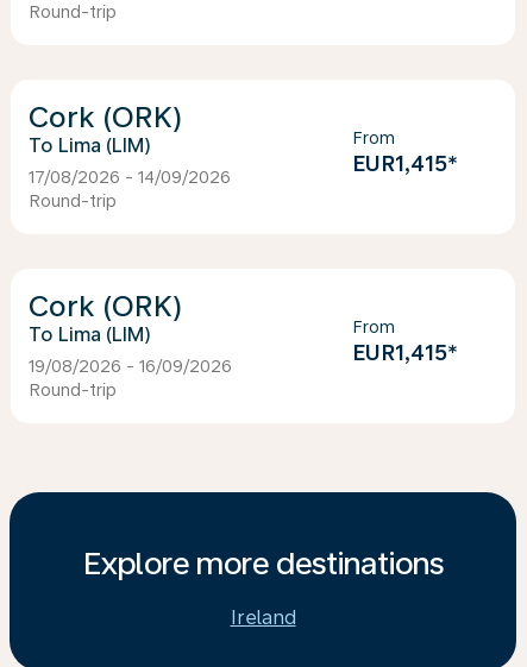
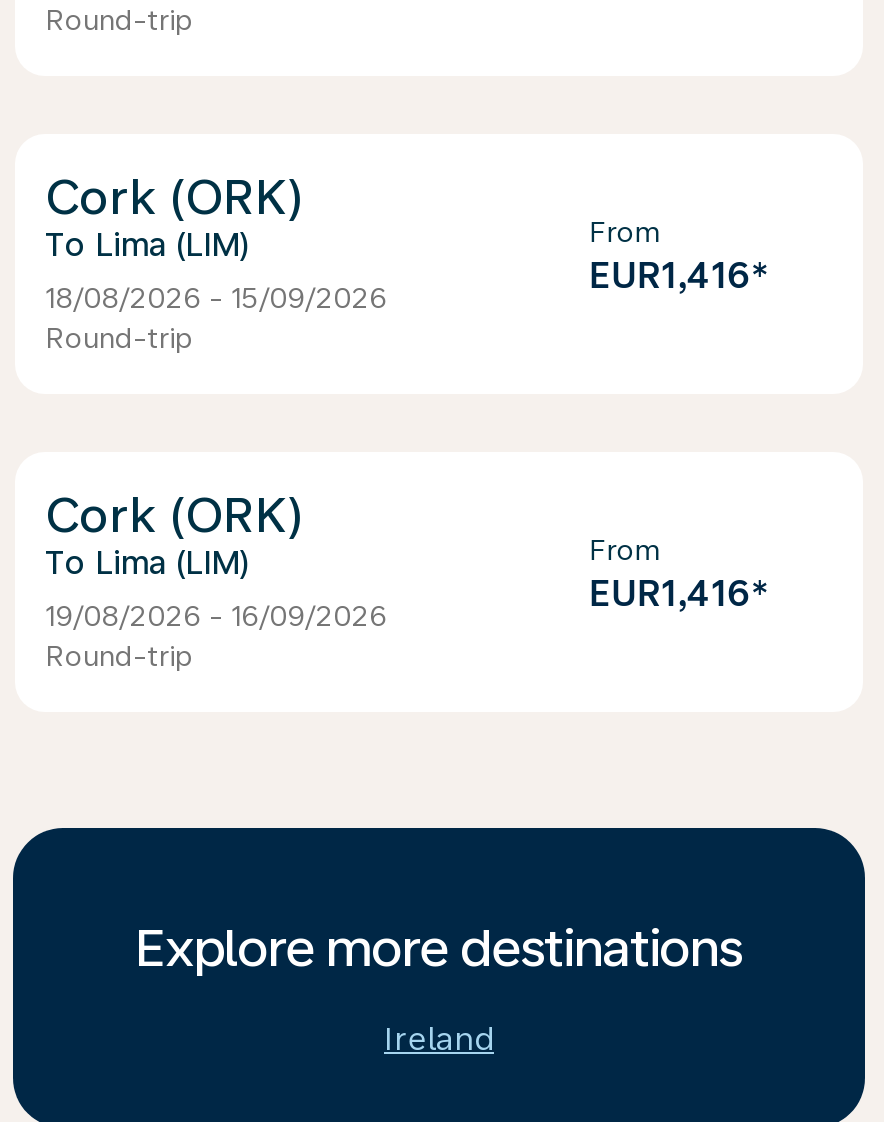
- EUR1,415*
+ EUR1,416*

- 17/08/2026 - 14/09/2026
+ 18/08/2026 - 15/09/2026

- EUR1,415*
+ EUR1,416*
